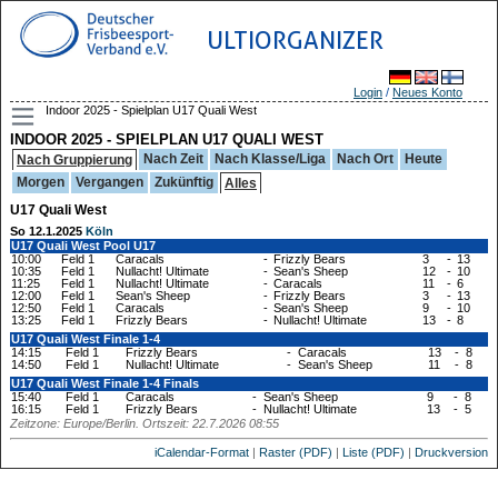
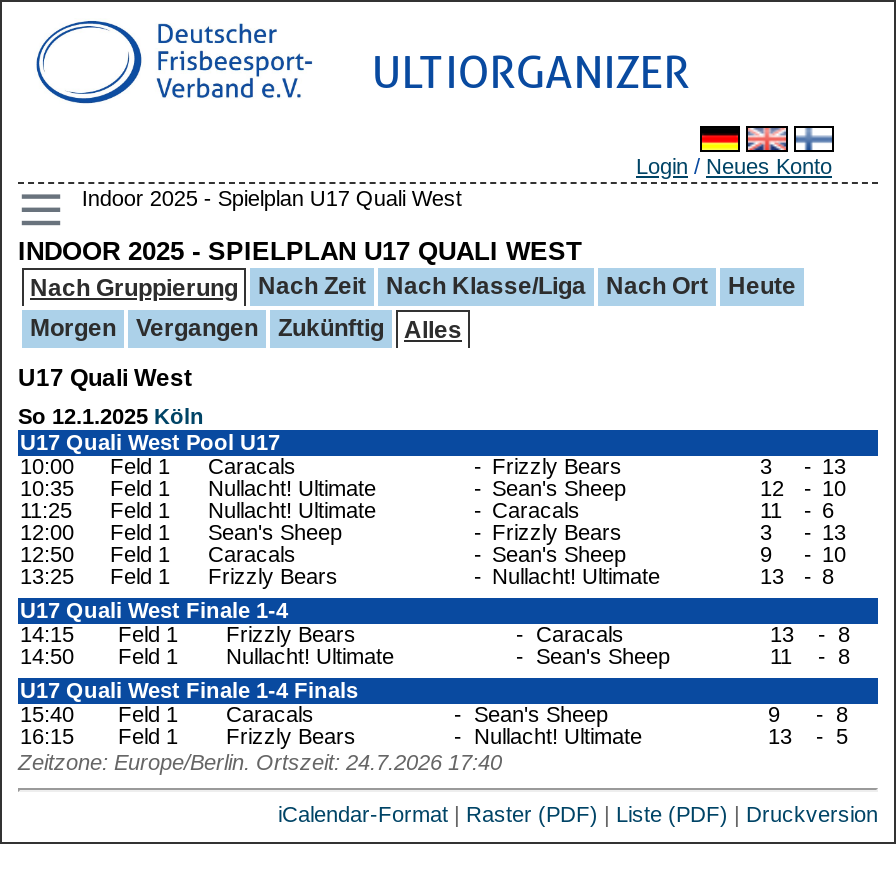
- Zeitzone: Europe/Berlin. Ortszeit: 22.7.2026 08:55
+ Zeitzone: Europe/Berlin. Ortszeit: 24.7.2026 17:40
